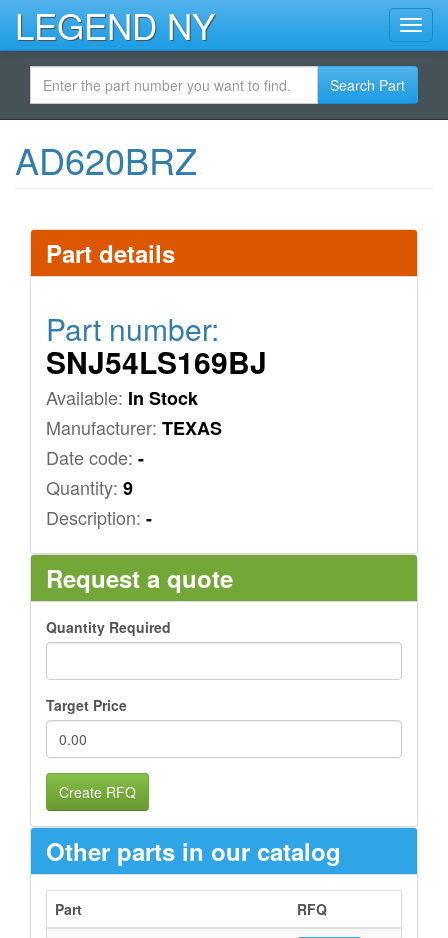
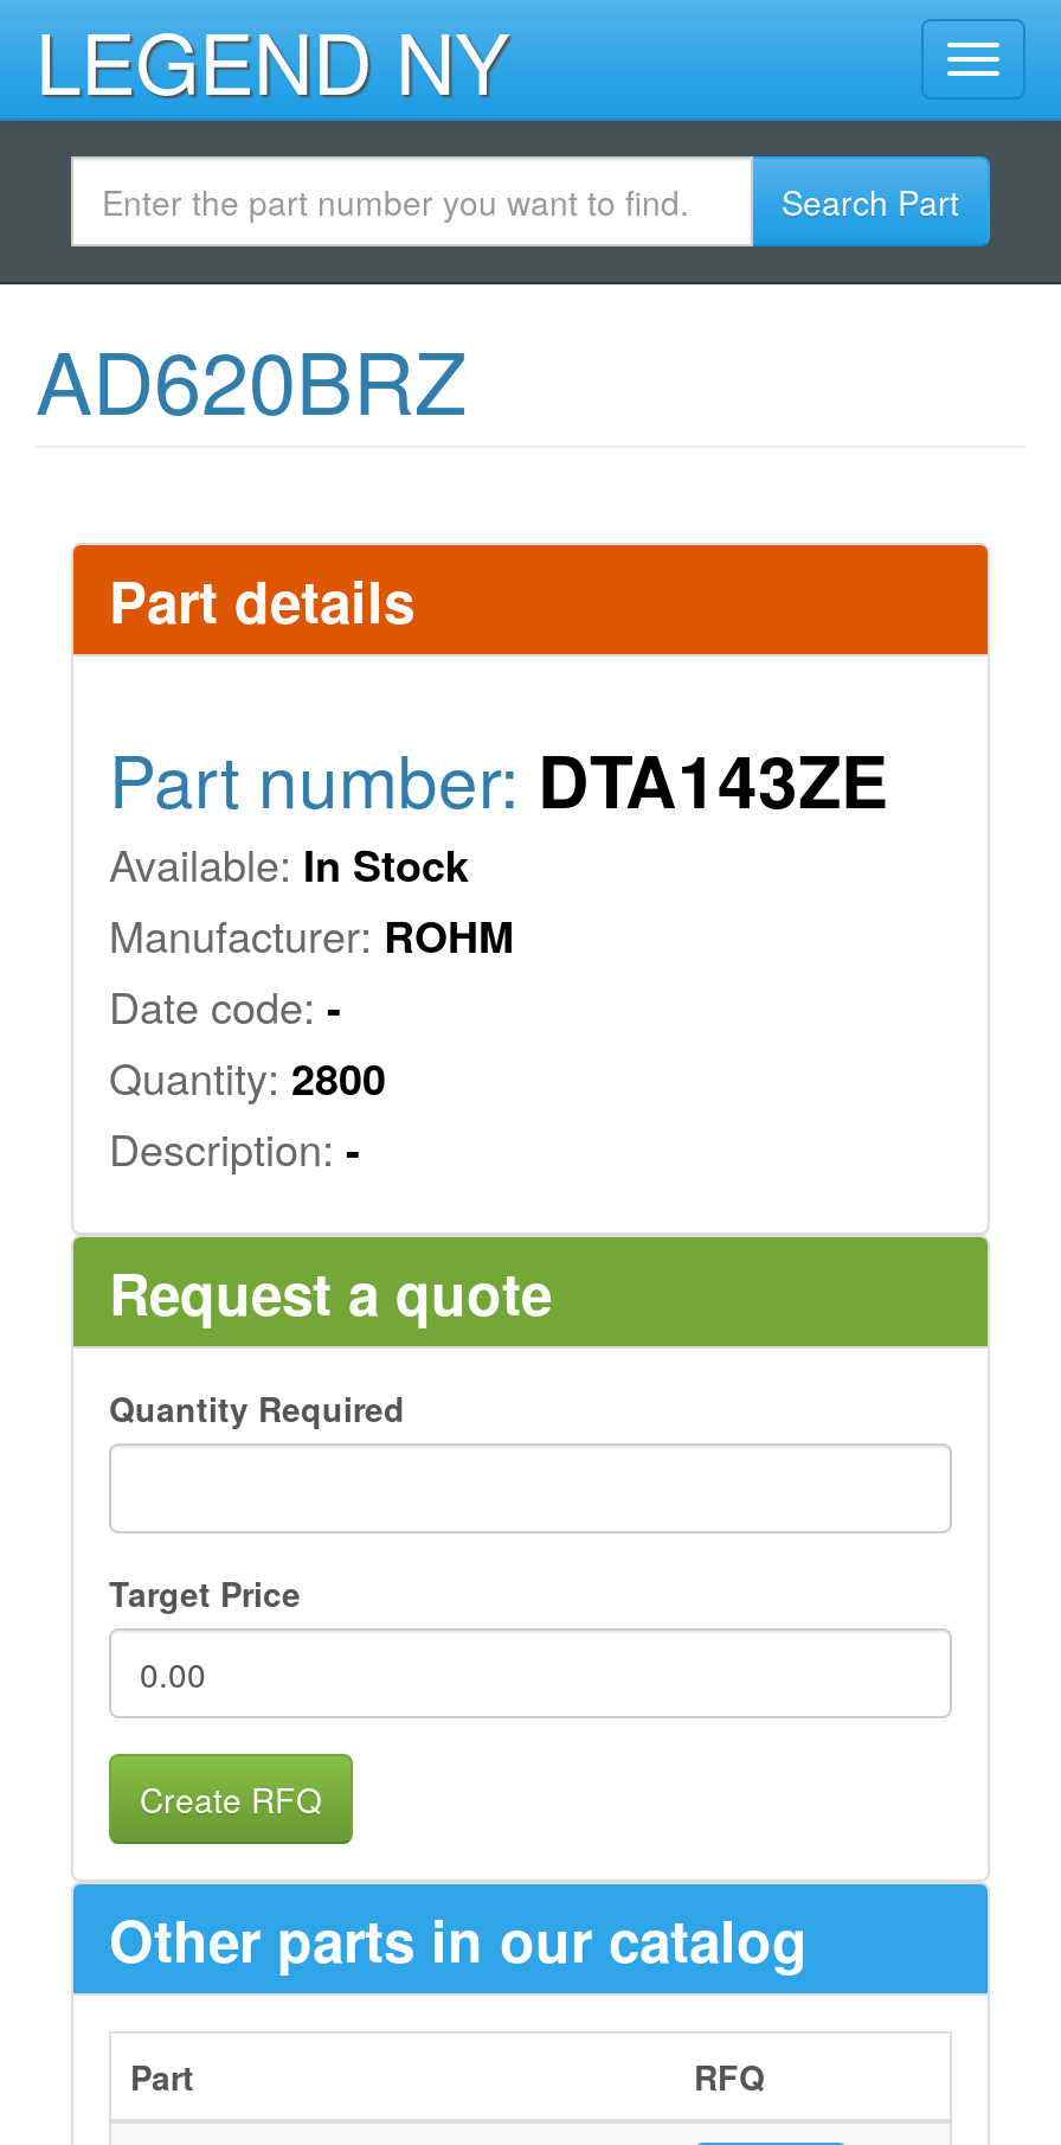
- Part number:
- SNJ54LS169BJ
+ Part number: DTA143ZE

- Manufacturer: TEXAS
+ Manufacturer: ROHM

- Quantity: 9
+ Quantity: 2800
